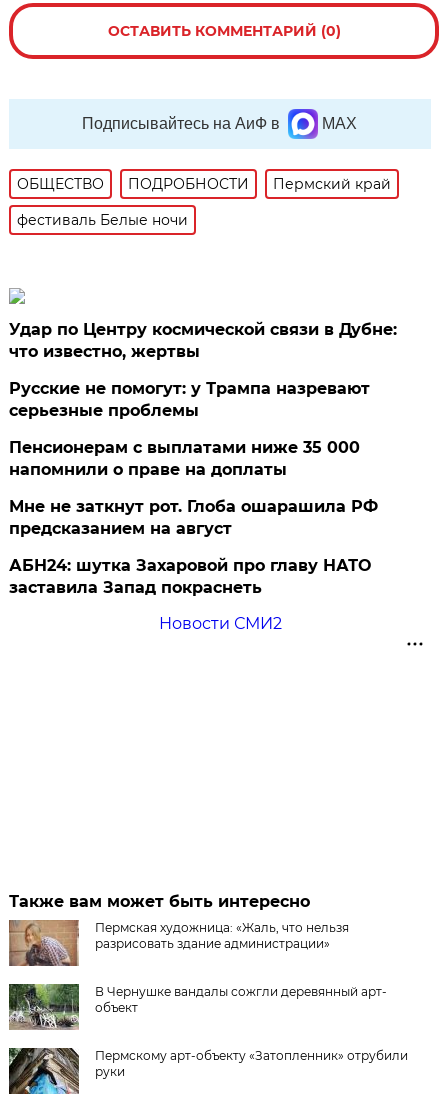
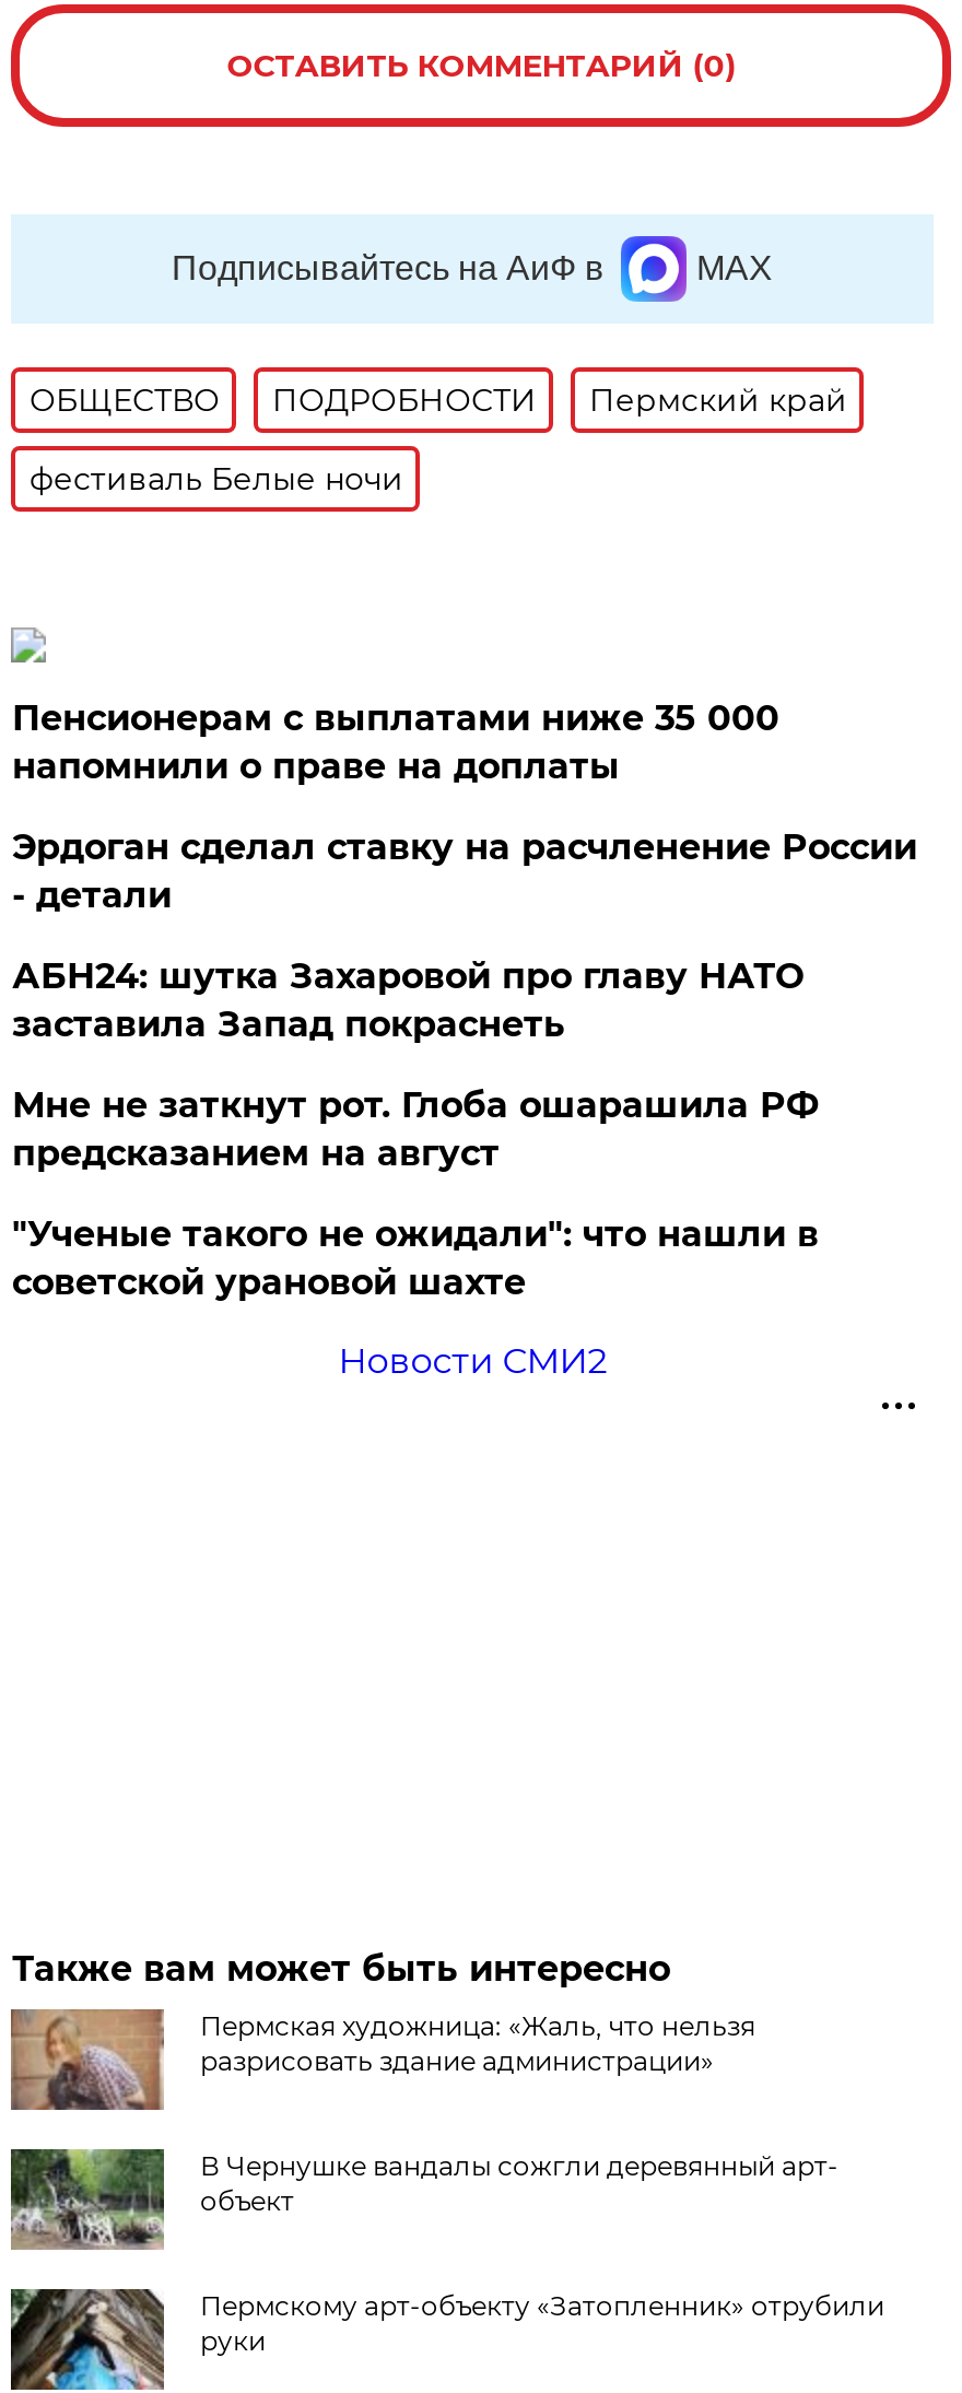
- Удар по Центру космической связи в Дубне:
- что известно, жертвы
- Русские не помогут: у Трампа назревают
- серьезные проблемы

moved up: Пенсионерам с выплатами ниже 35 000 | напомнили о праве на доплаты

+ Эрдоган сделал ставку на расчленение России
+ - детали

+ "Ученые такого не ожидали": что нашли в
+ советской урановой шахте

moved up: АБН24: шутка Захаровой про главу НАТО | заставила Запад покраснеть
